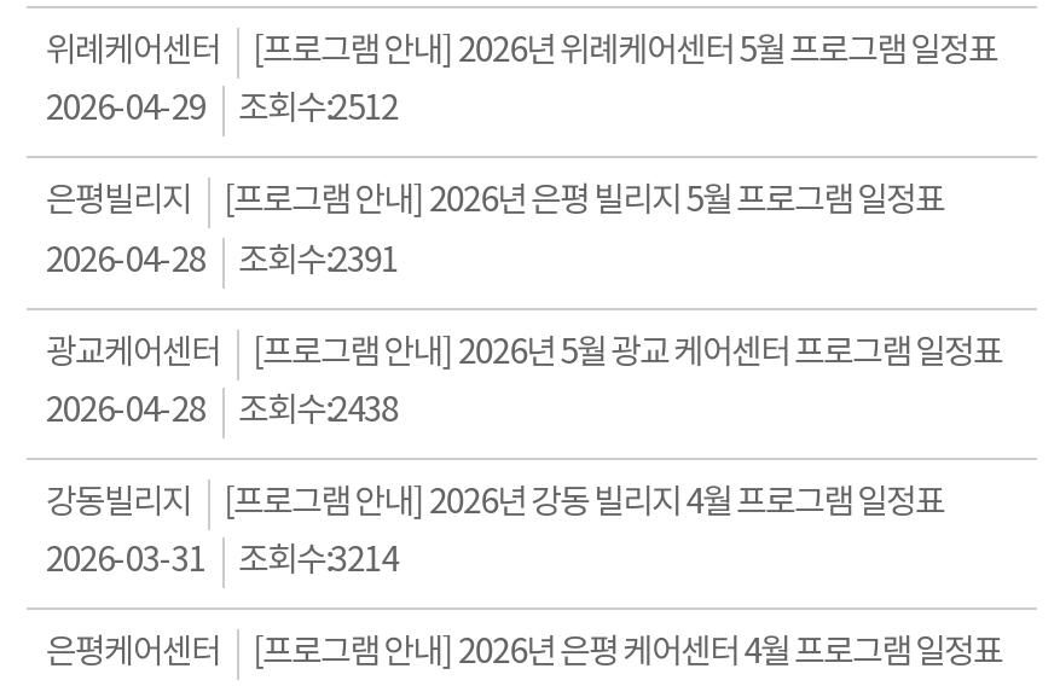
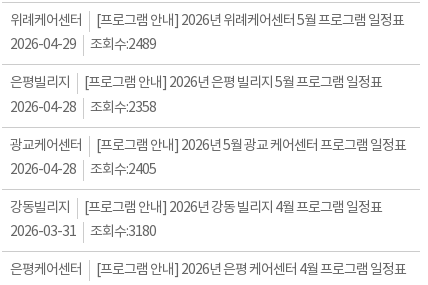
- 2026-04-29 조회수:2512
+ 2026-04-29 조회수:2489

- 2026-04-28 조회수:2391
+ 2026-04-28 조회수:2358

- 2026-04-28 조회수:2438
+ 2026-04-28 조회수:2405

- 2026-03-31 조회수:3214
+ 2026-03-31 조회수:3180
